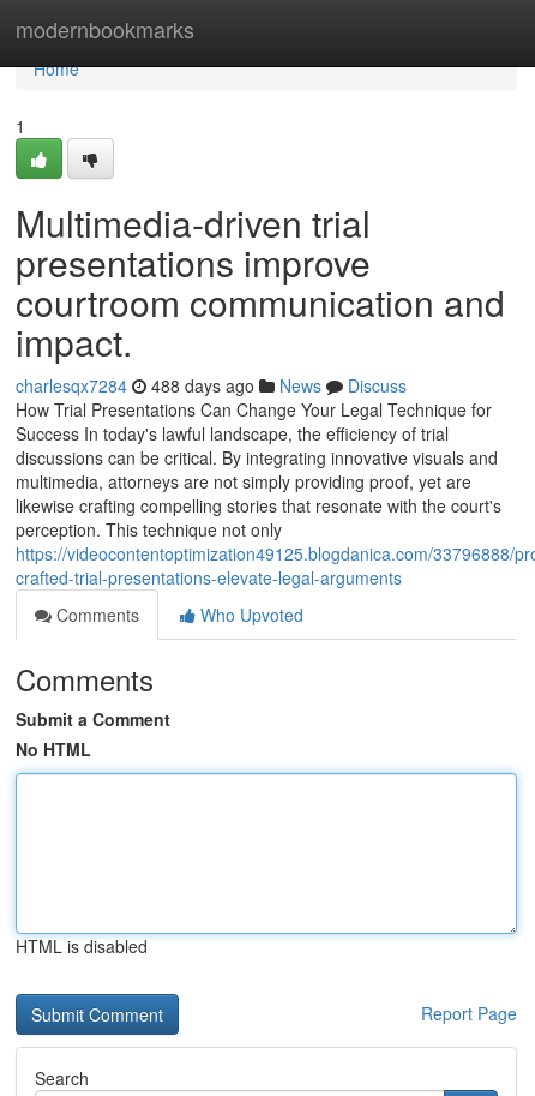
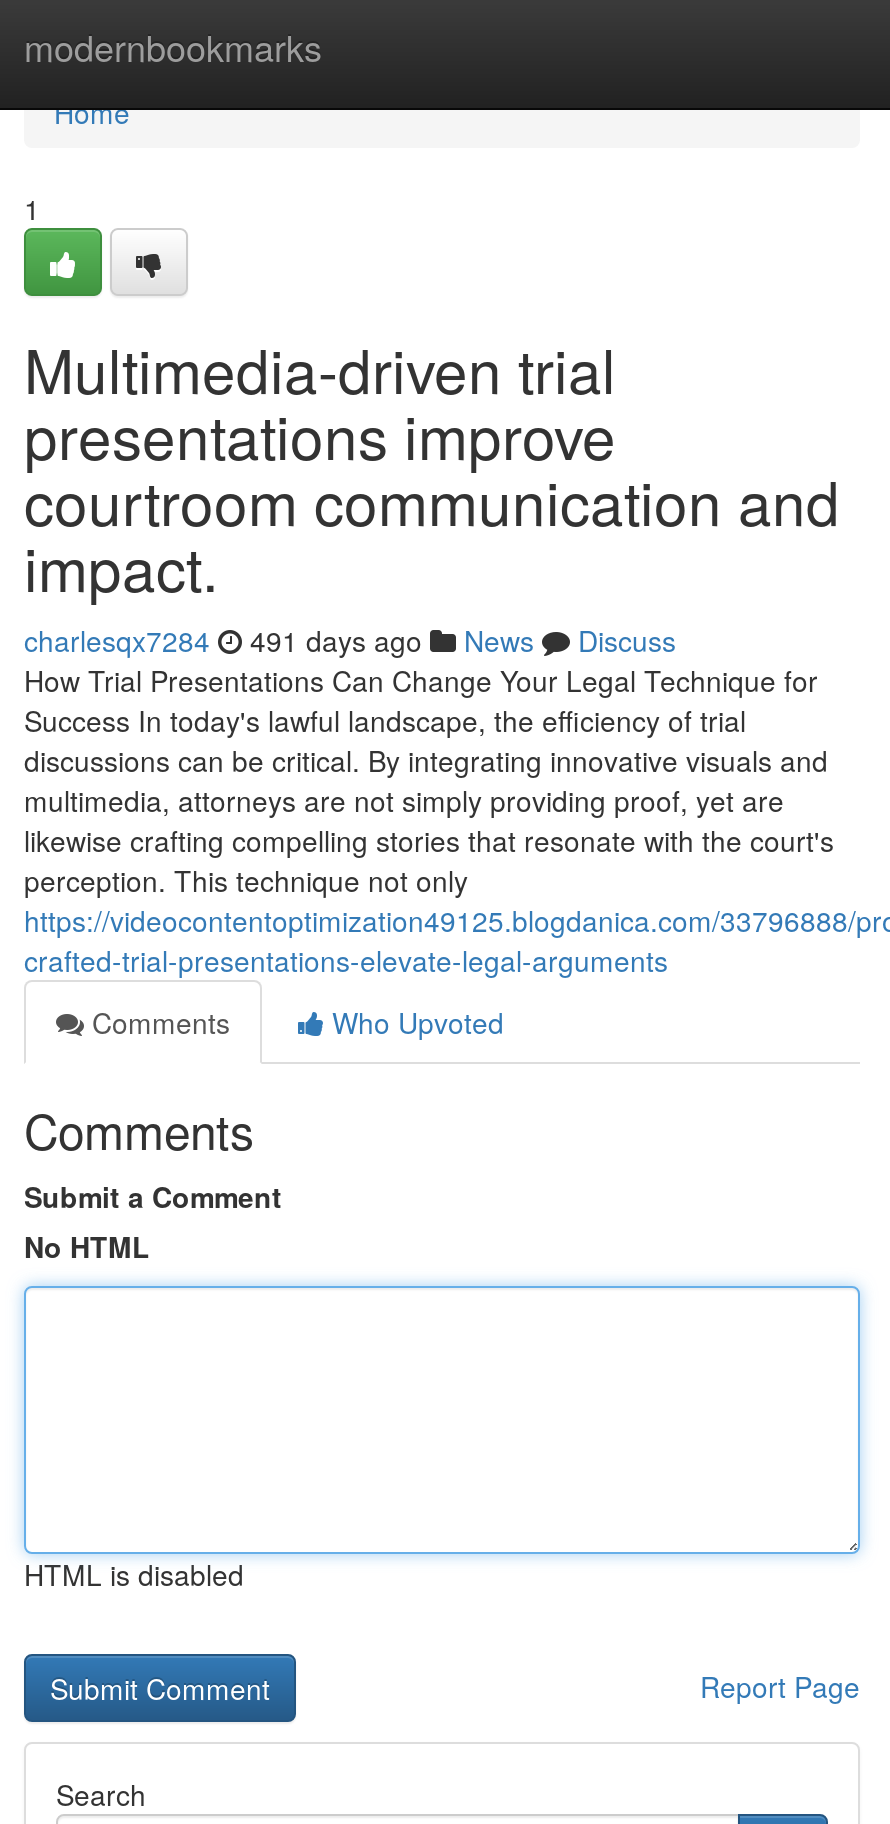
- charlesqx7284 488 days ago News Discuss
+ charlesqx7284 491 days ago News Discuss
